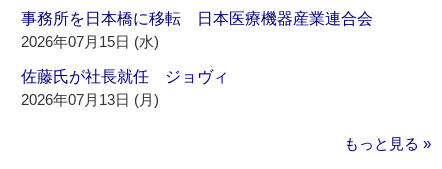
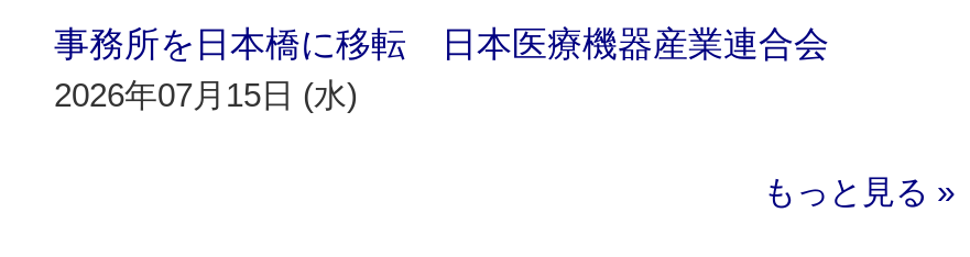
- 佐藤氏が社長就任 ジョヴィ
- 2026年07月13日 (月)
